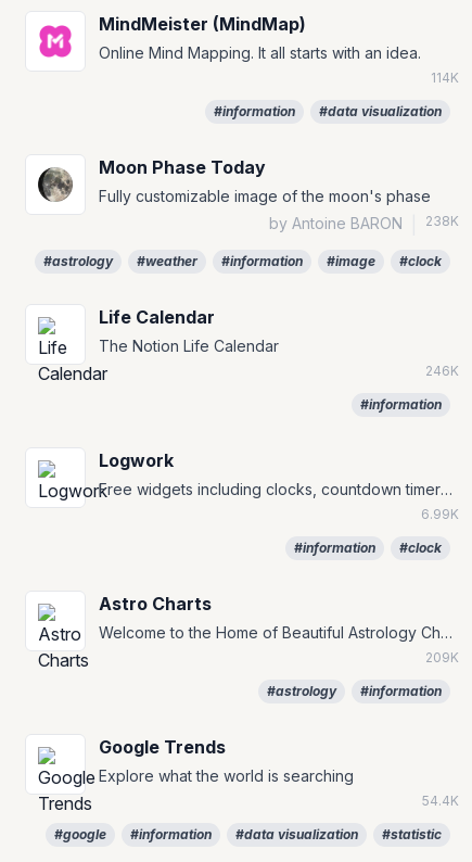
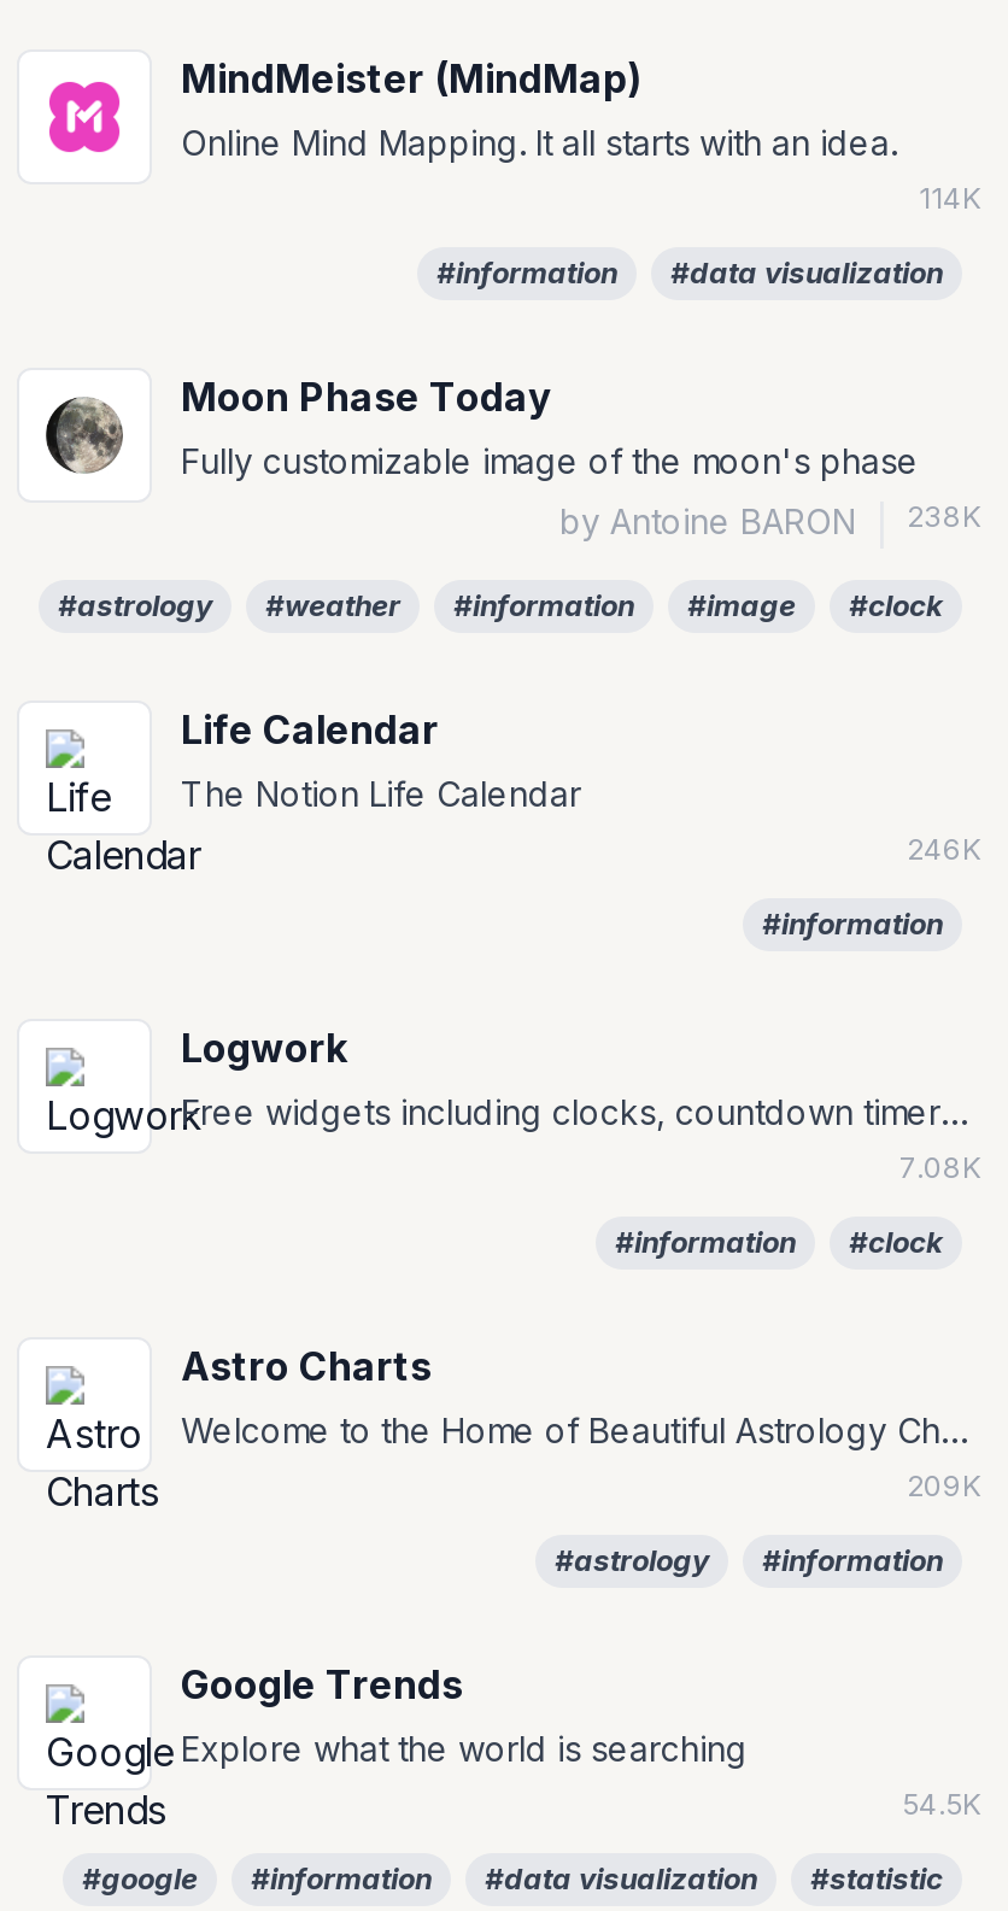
- 6.99K
+ 7.08K

- 54.4K
+ 54.5K
